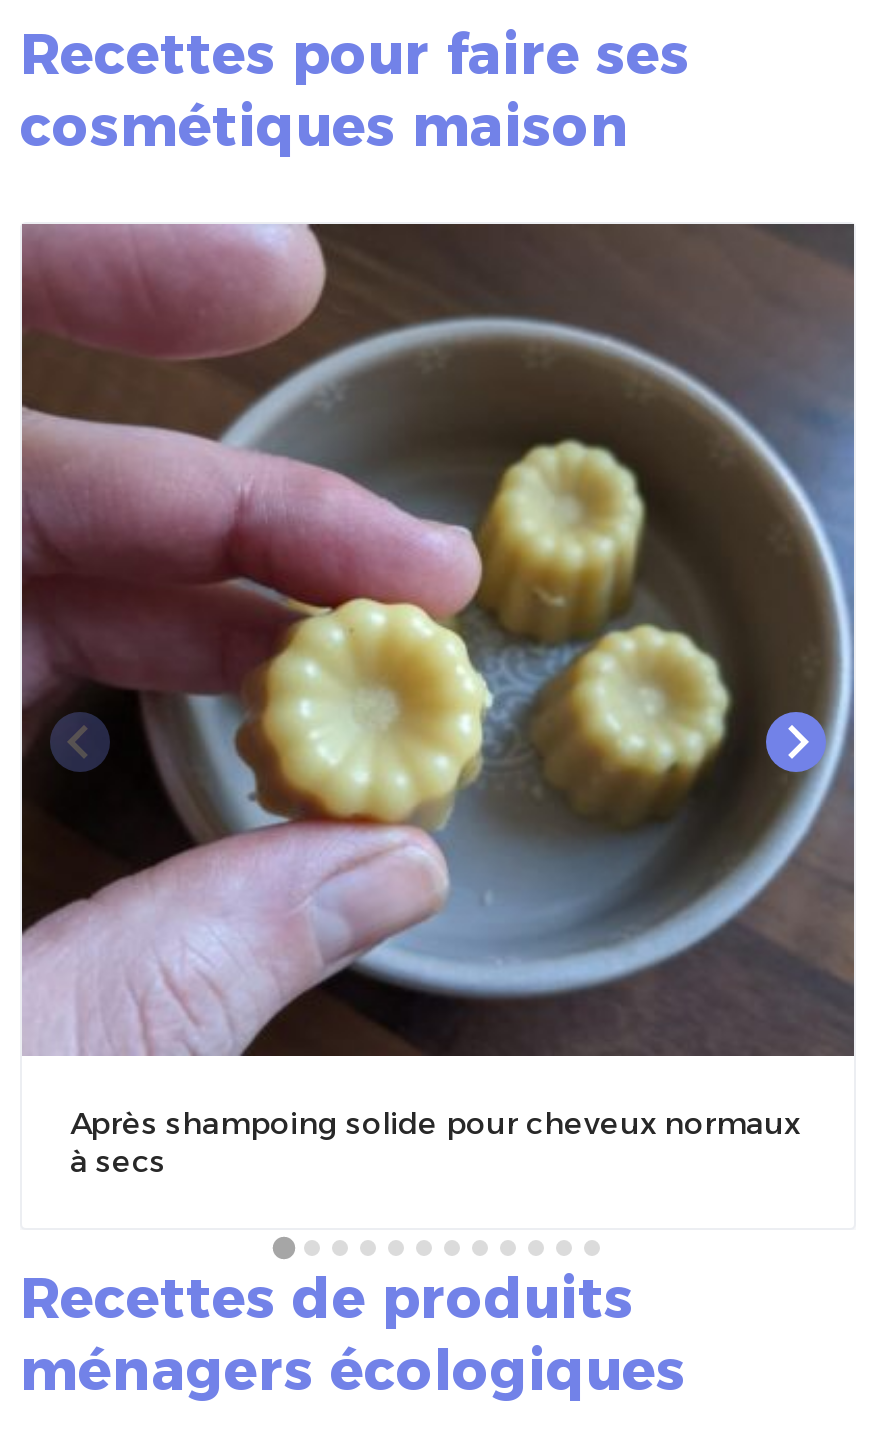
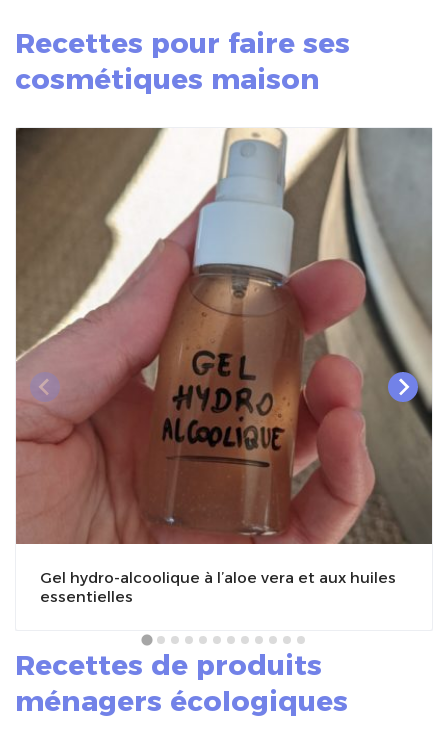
- [image]
- Après shampoing solide pour cheveux normaux
- à secs
+ [image]
+ Gel hydro-alcoolique à l’aloe vera et aux huiles
+ essentielles
